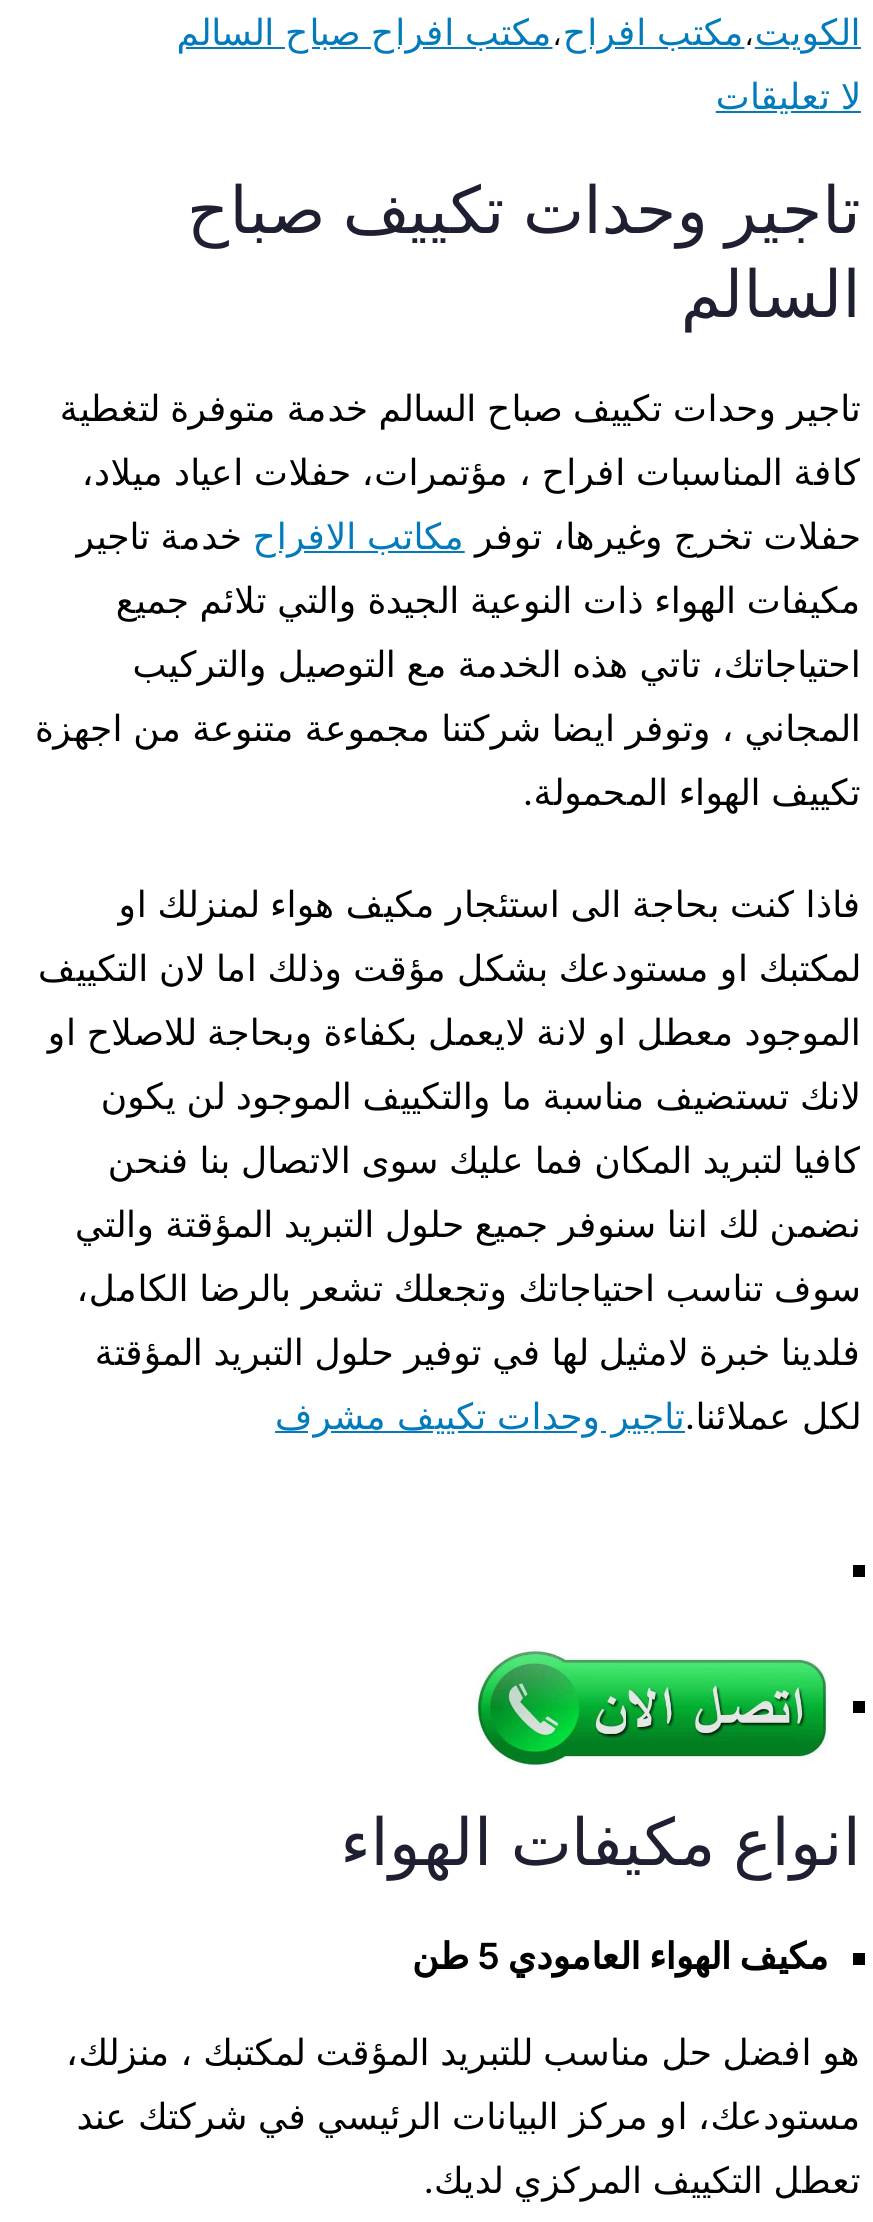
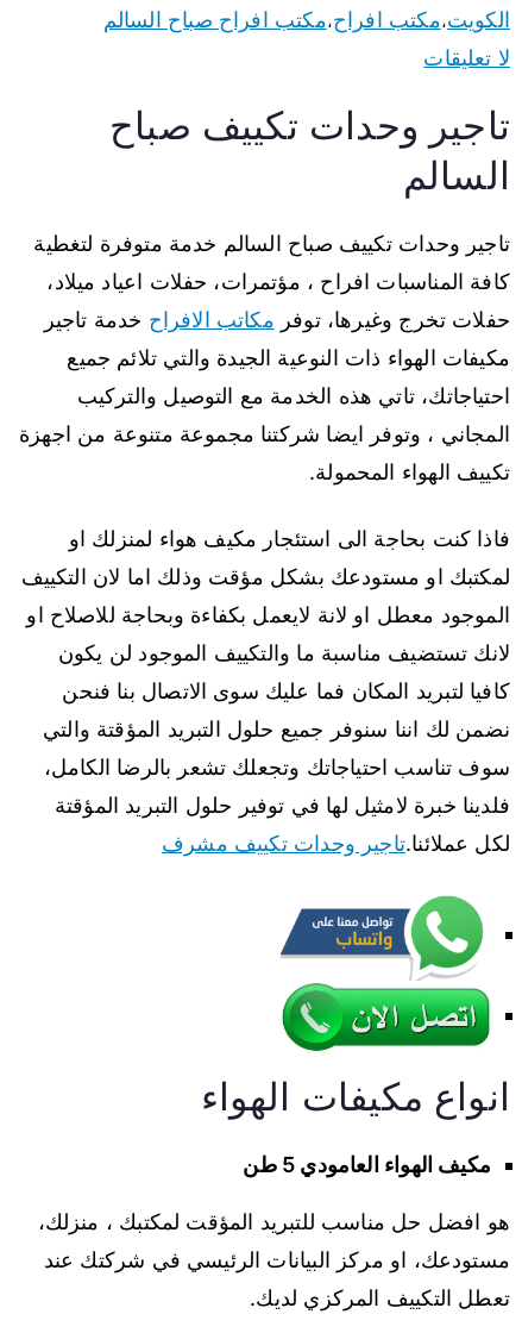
+ [image]
